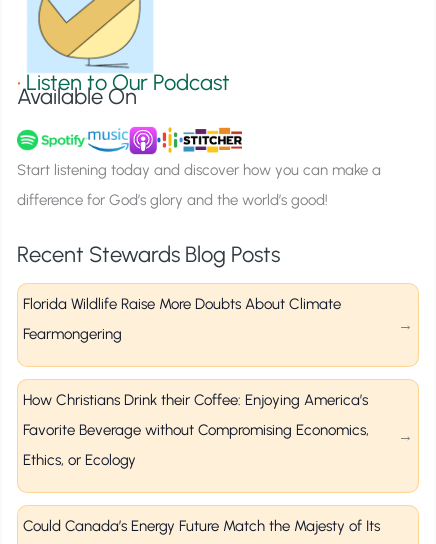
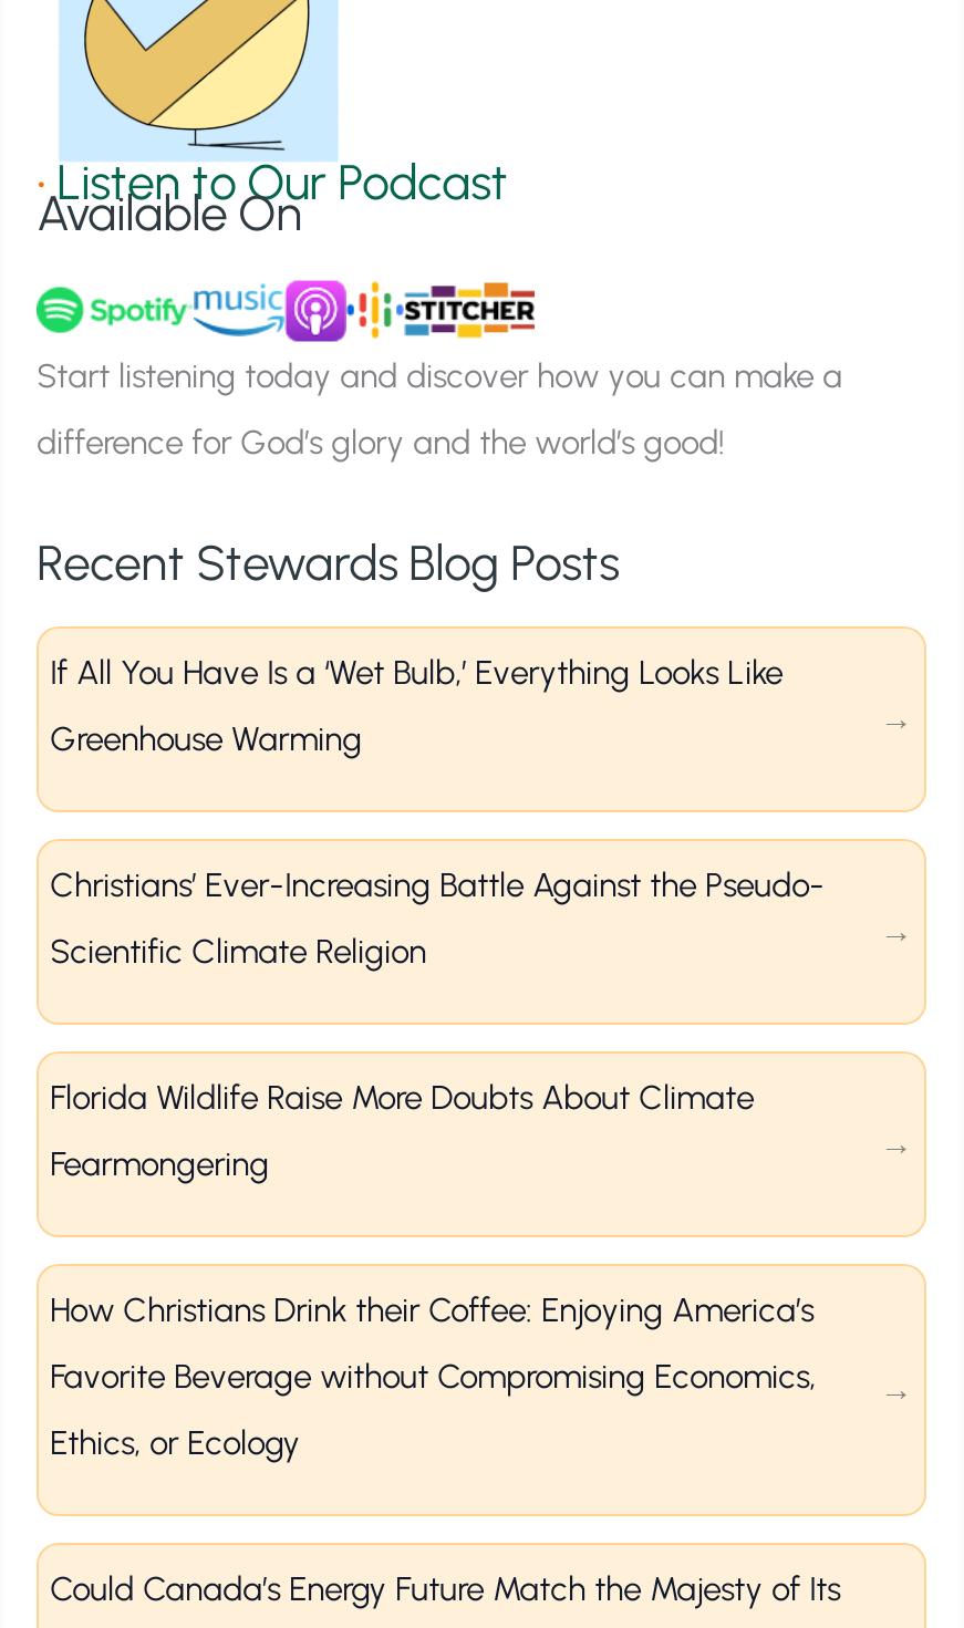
+ If All You Have Is a ‘Wet Bulb,’ Everything Looks Like
+ Greenhouse Warming

+ Christians’ Ever-Increasing Battle Against the Pseudo-
+ Scientific Climate Religion
